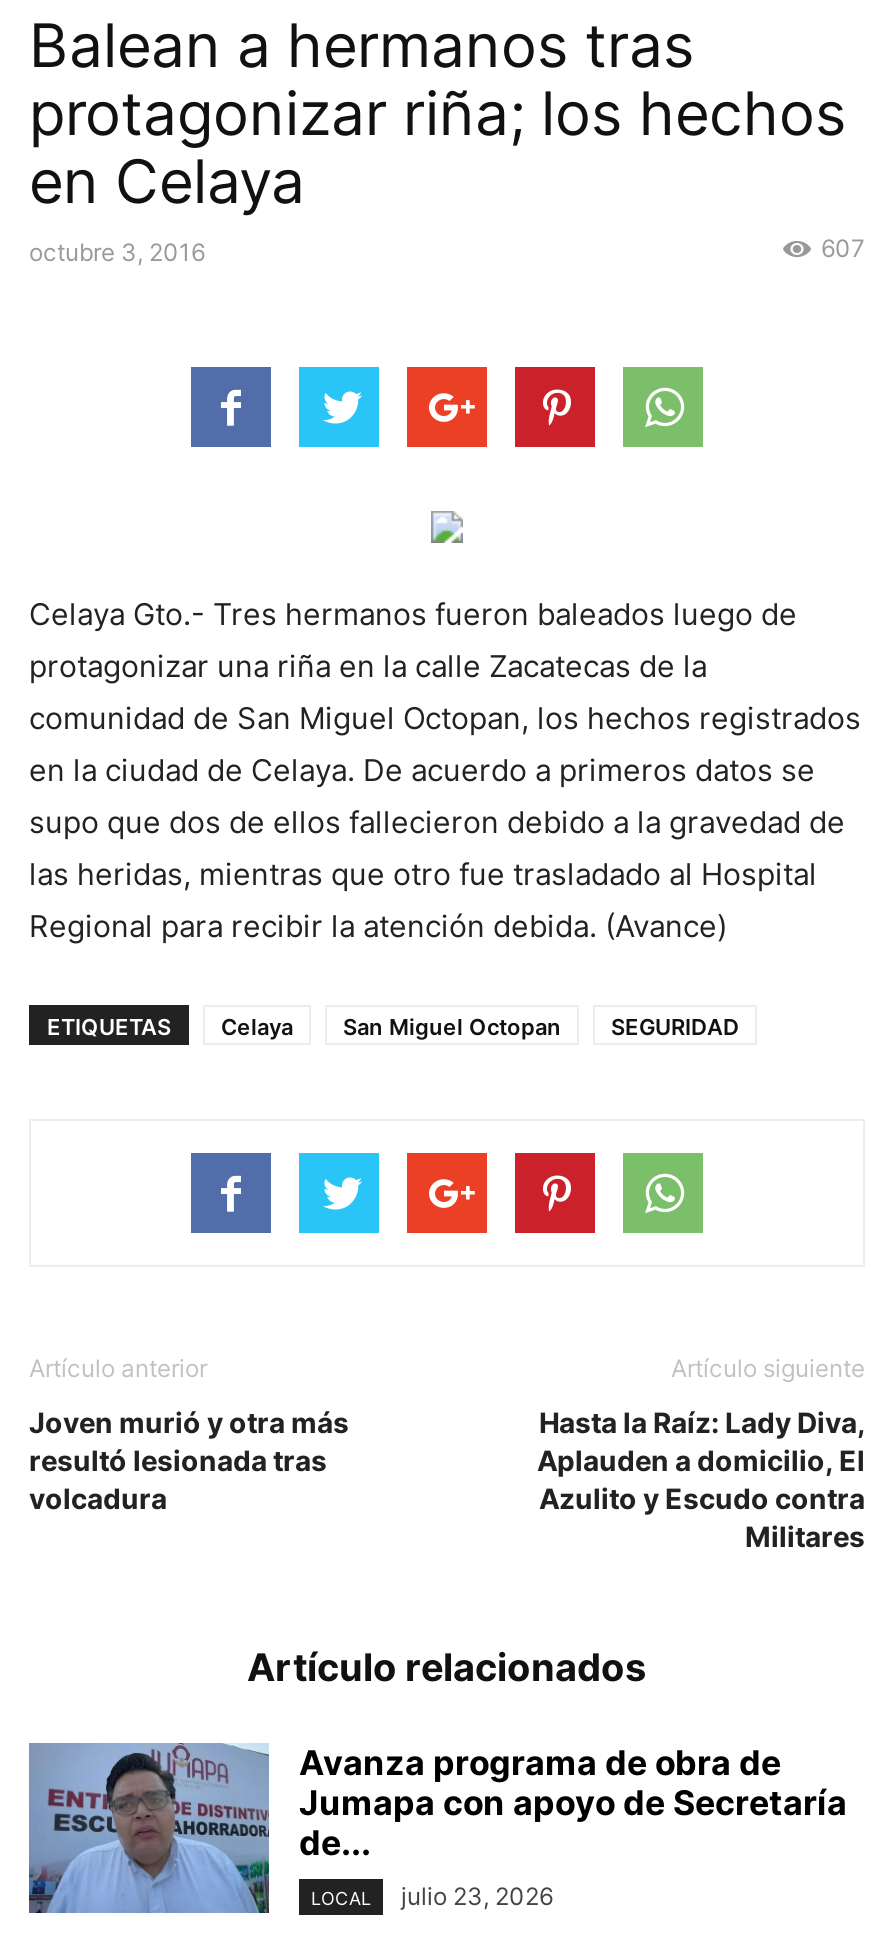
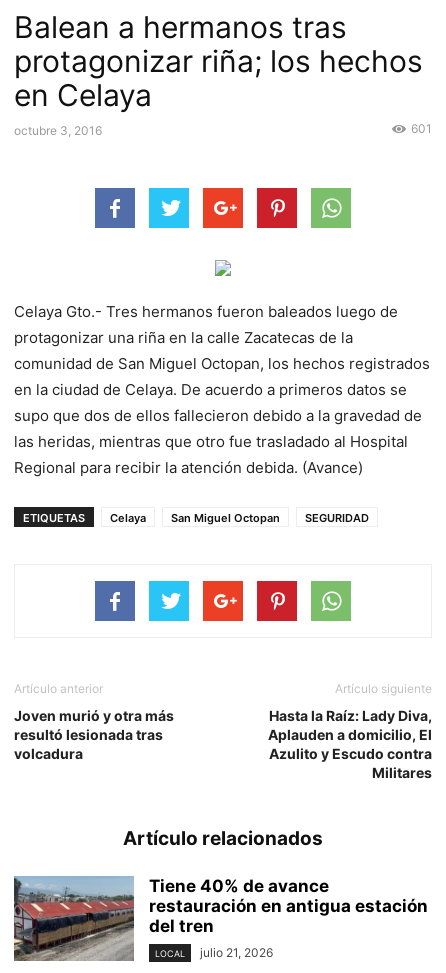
- 607
+ 601

- [image]
- Avanza programa de obra de
- Jumapa con apoyo de Secretaría
- de...
+ [image]
+ Tiene 40% de avance
+ restauración en antigua estación
+ del tren

- LOCAL julio 23, 2026
+ LOCAL julio 21, 2026
